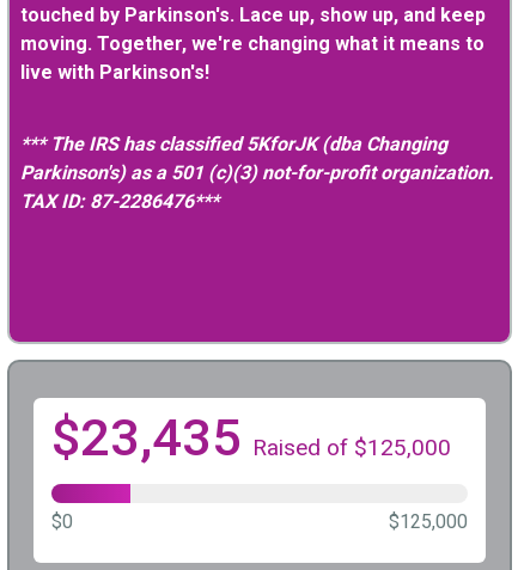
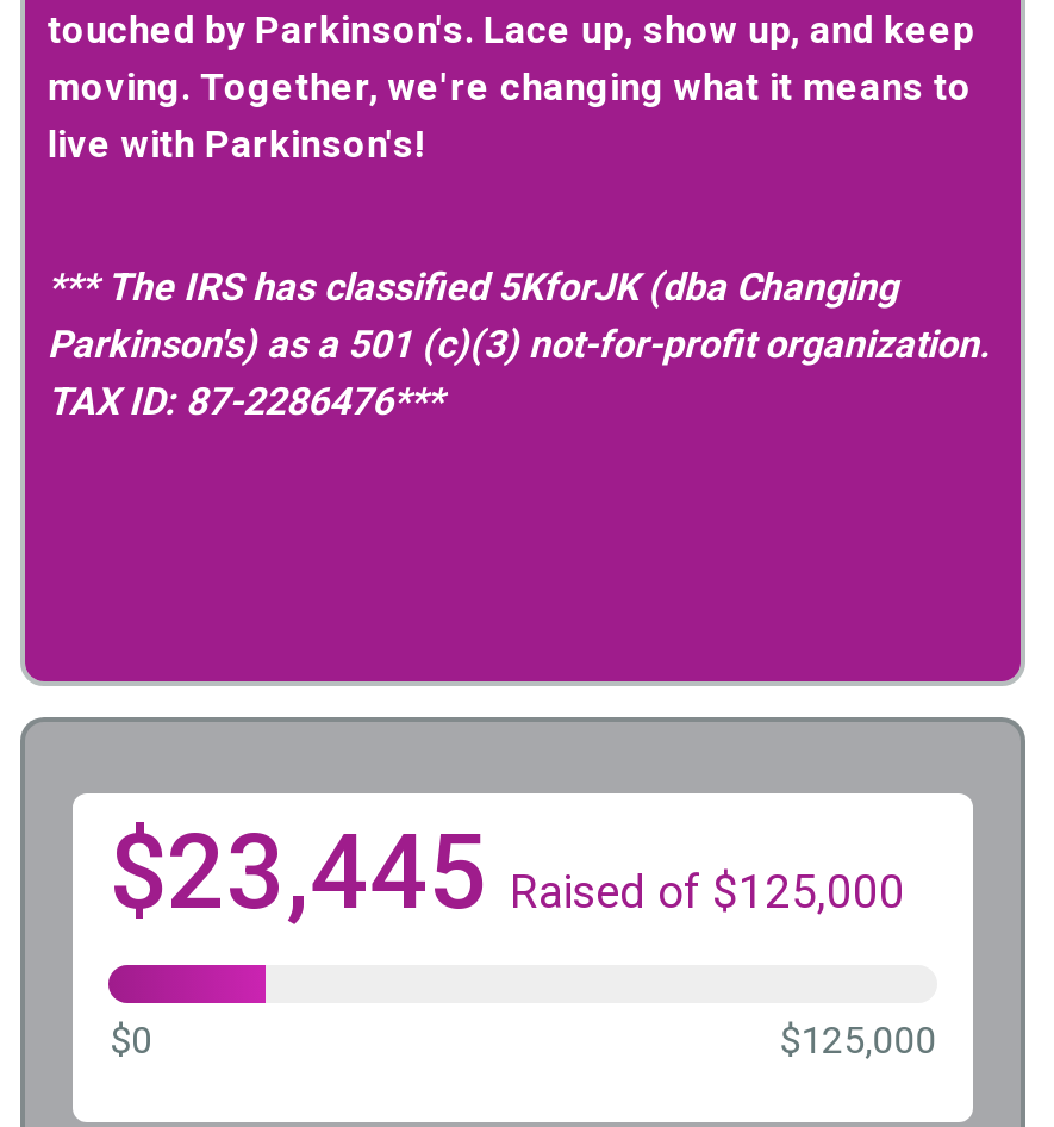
- $23,435 Raised of $125,000
+ $23,445 Raised of $125,000
